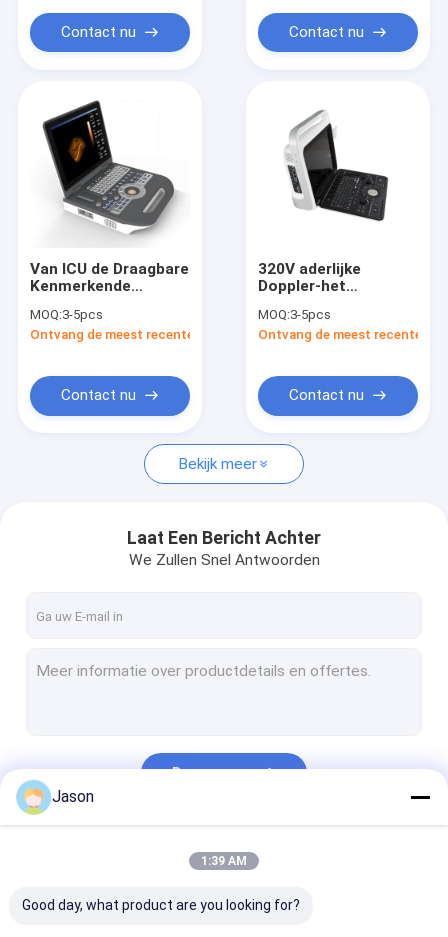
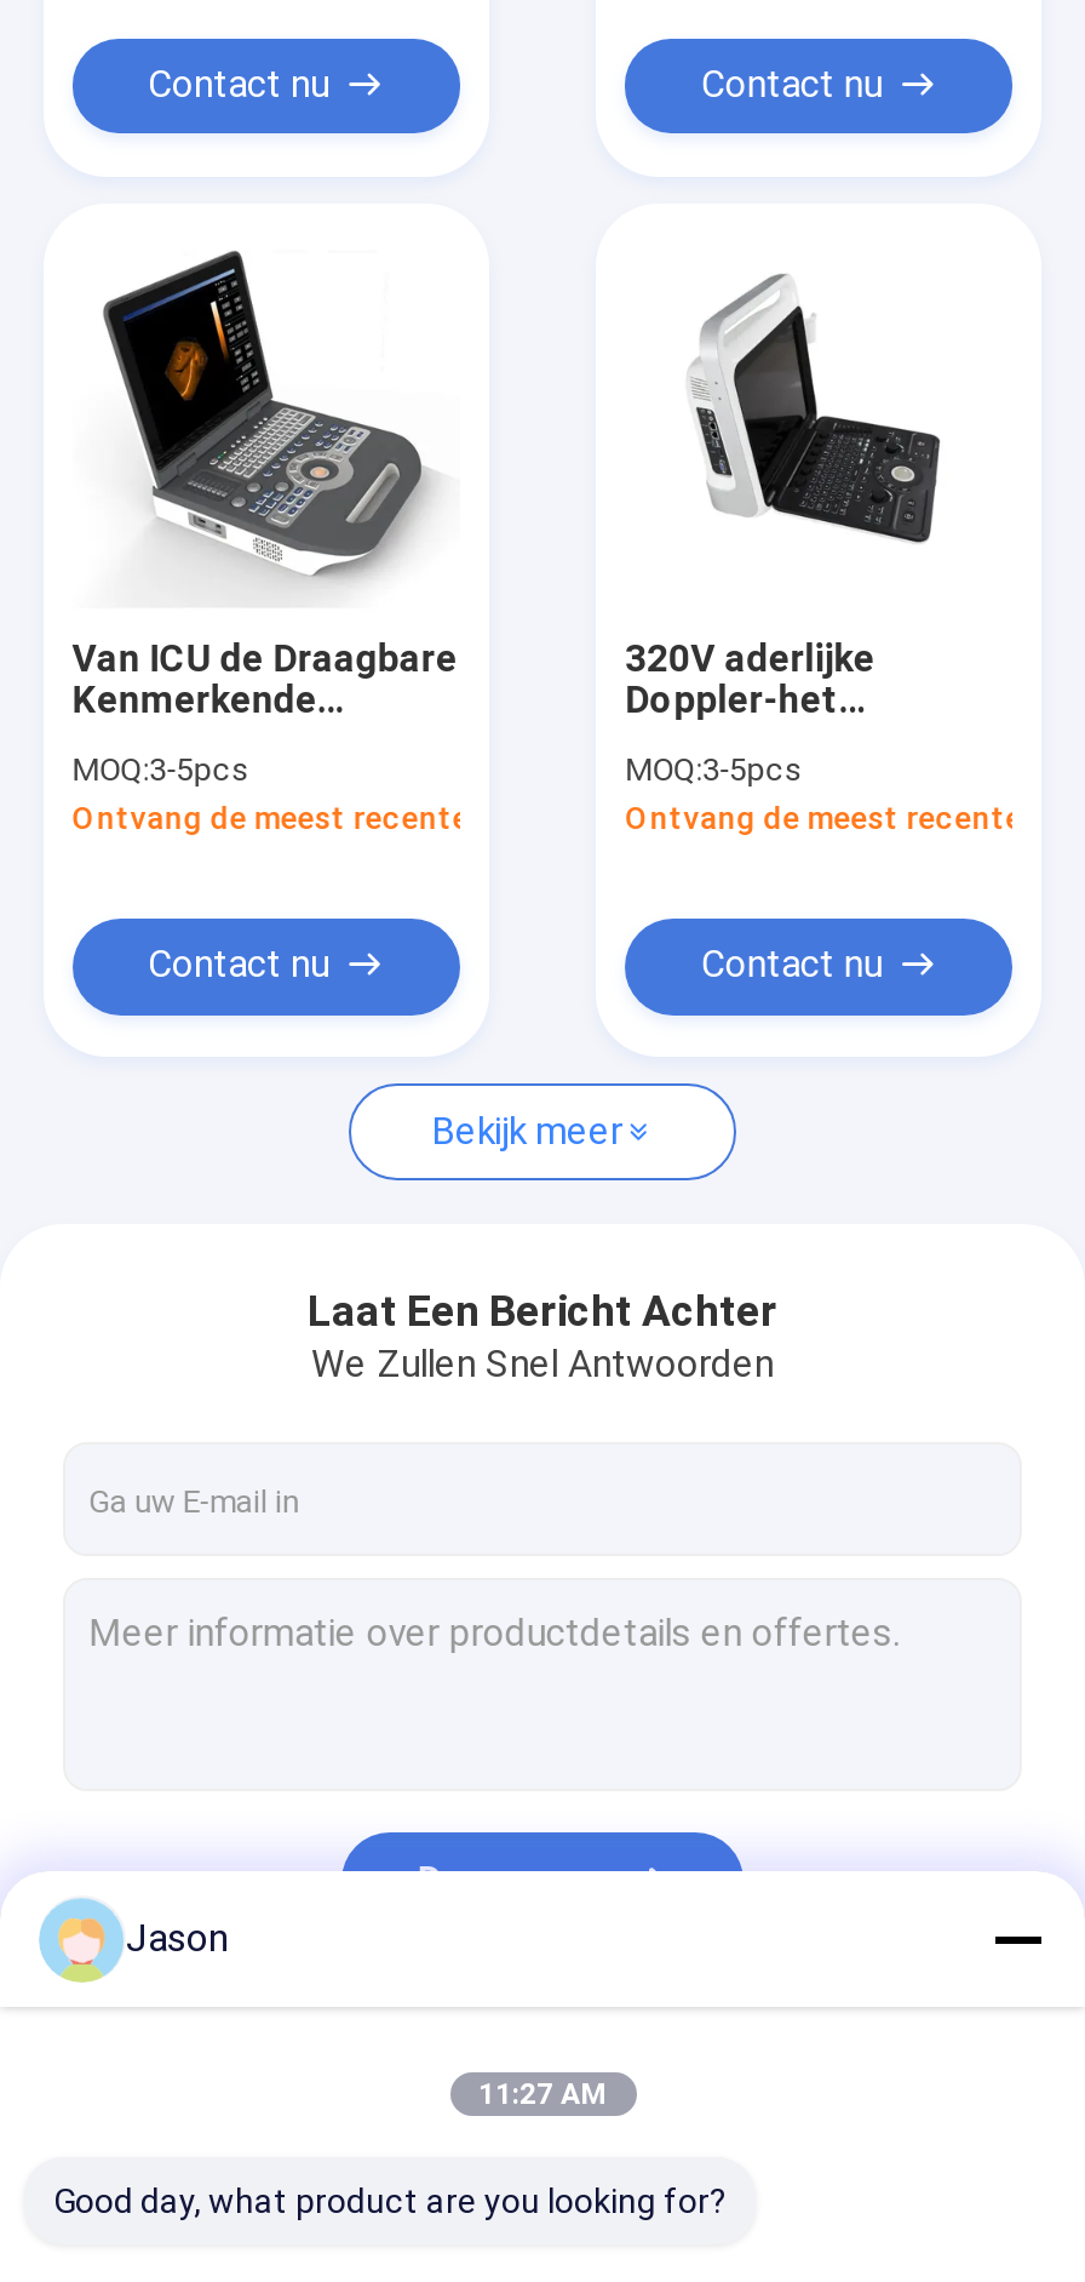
- 1:39 AM
+ 11:27 AM
